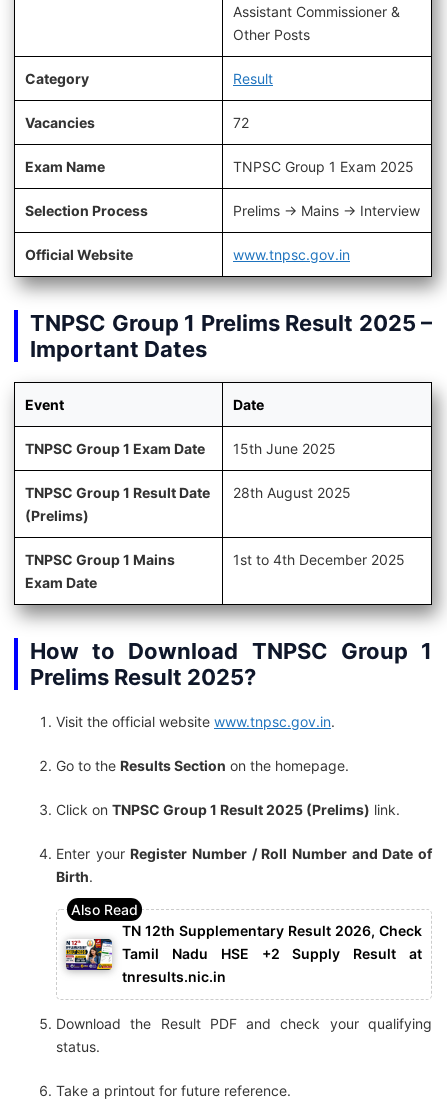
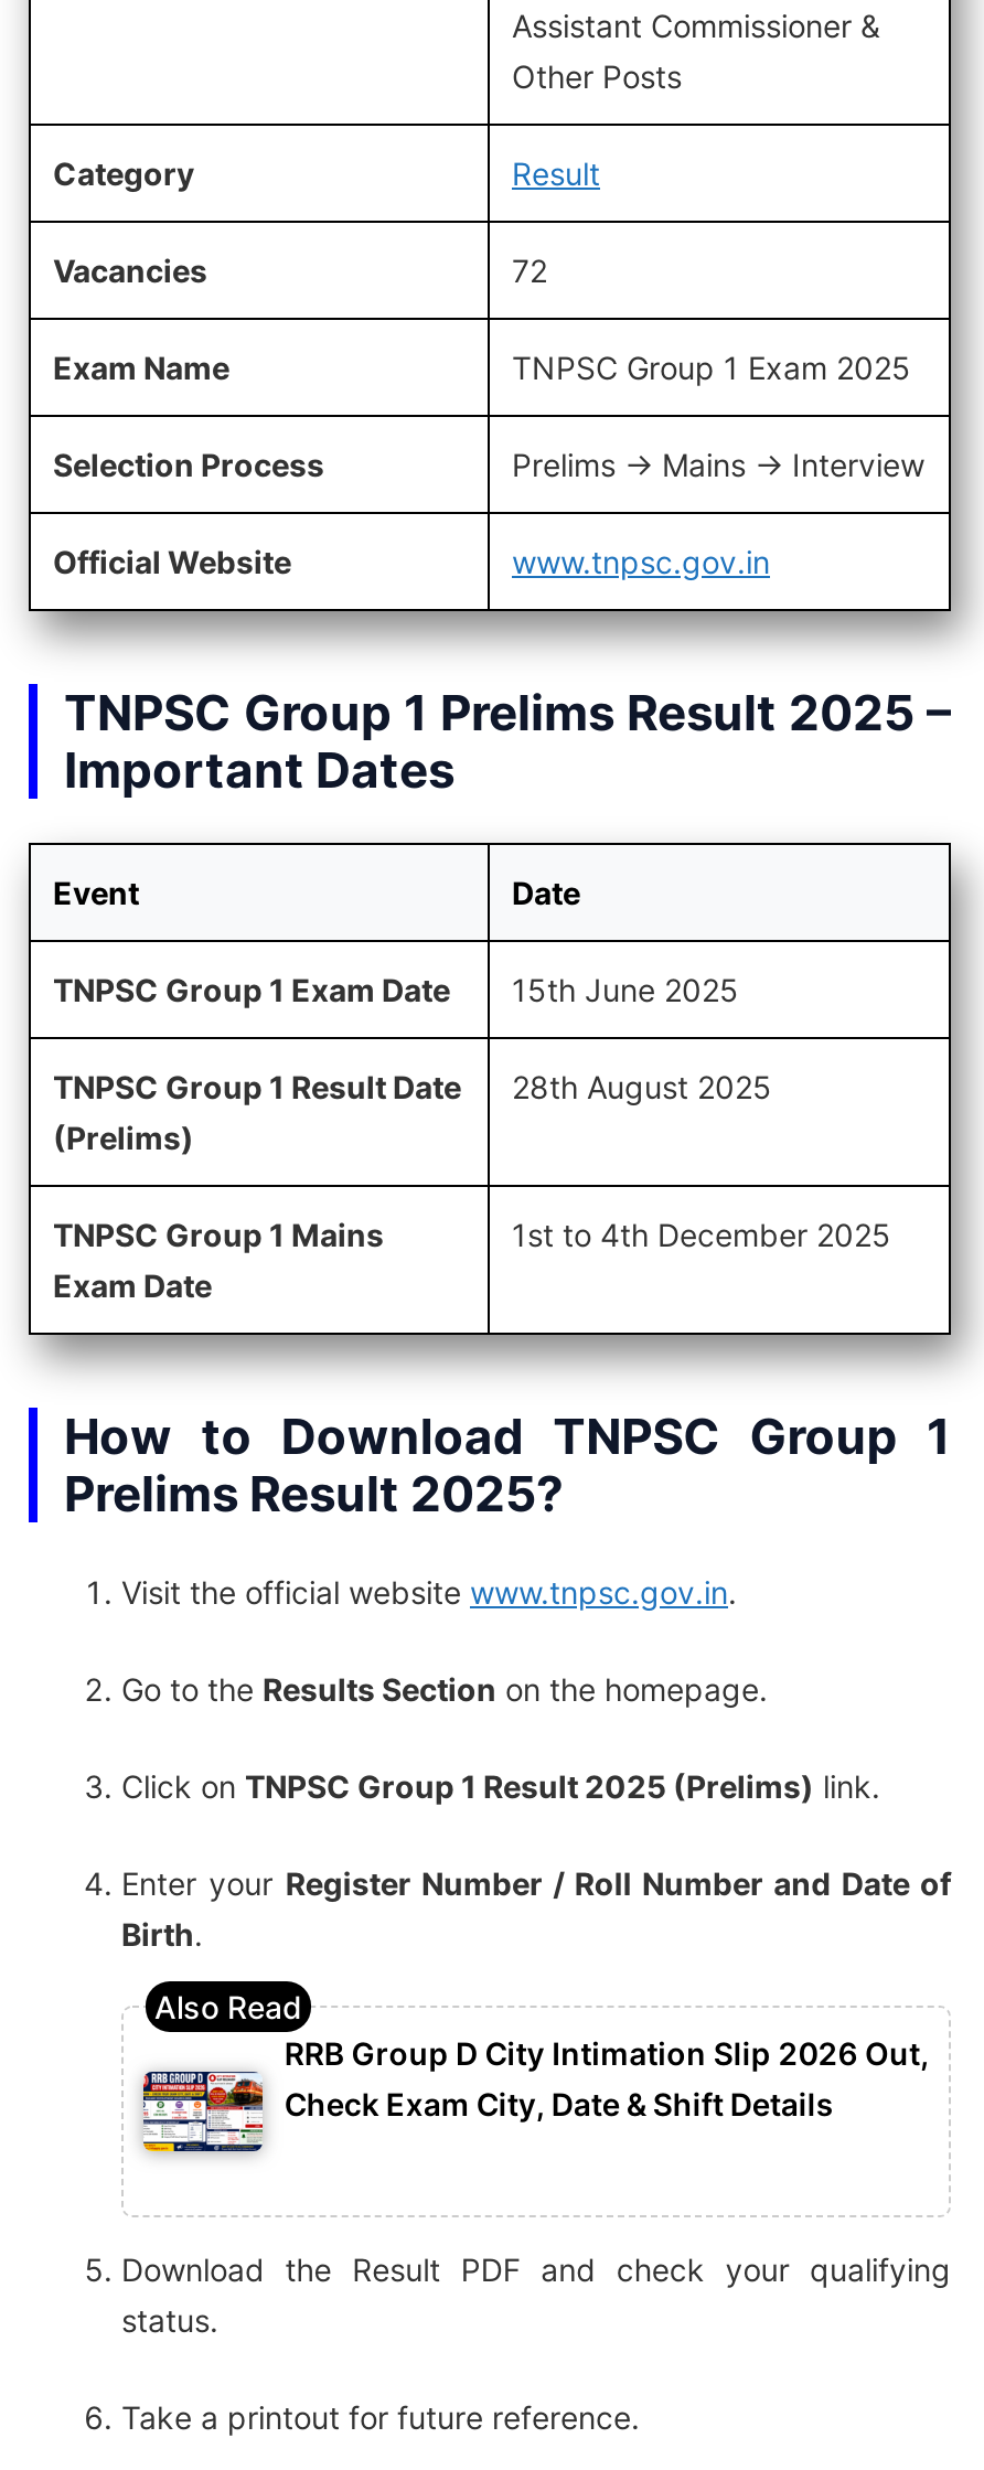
- [image]
- TN 12th Supplementary Result 2026, Check
- Tamil Nadu HSE +2 Supply Result at
- tnresults.nic.in
+ [image]
+ RRB Group D City Intimation Slip 2026 Out,
+ Check Exam City, Date & Shift Details
